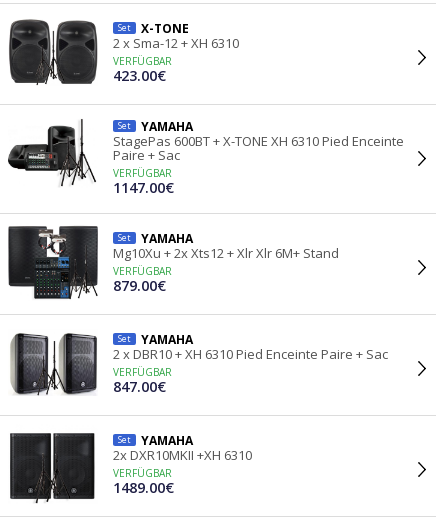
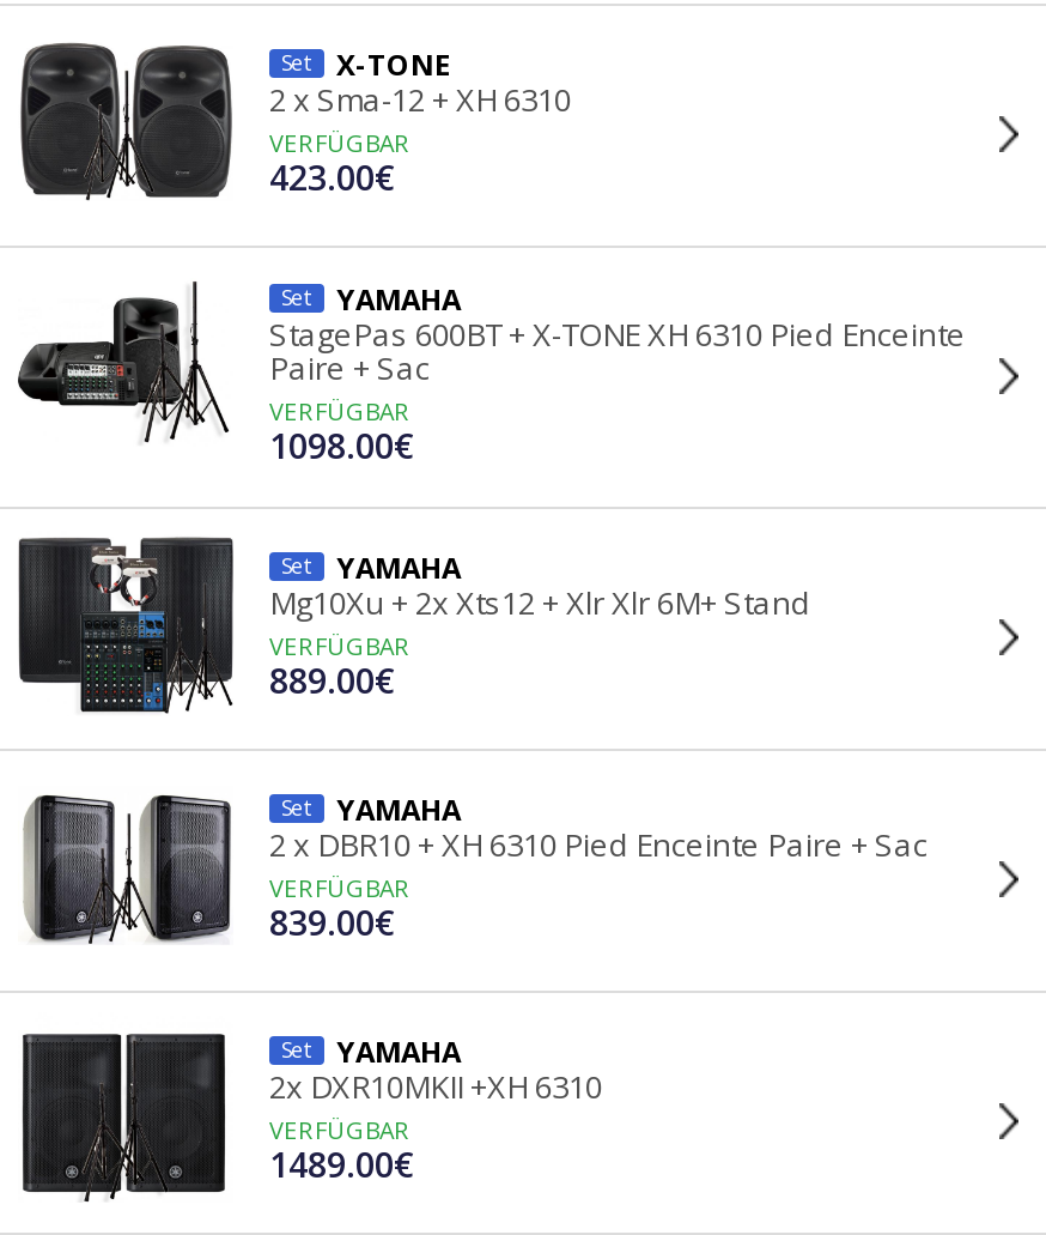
- 1147.00€
+ 1098.00€

- 879.00€
+ 889.00€

- 847.00€
+ 839.00€
